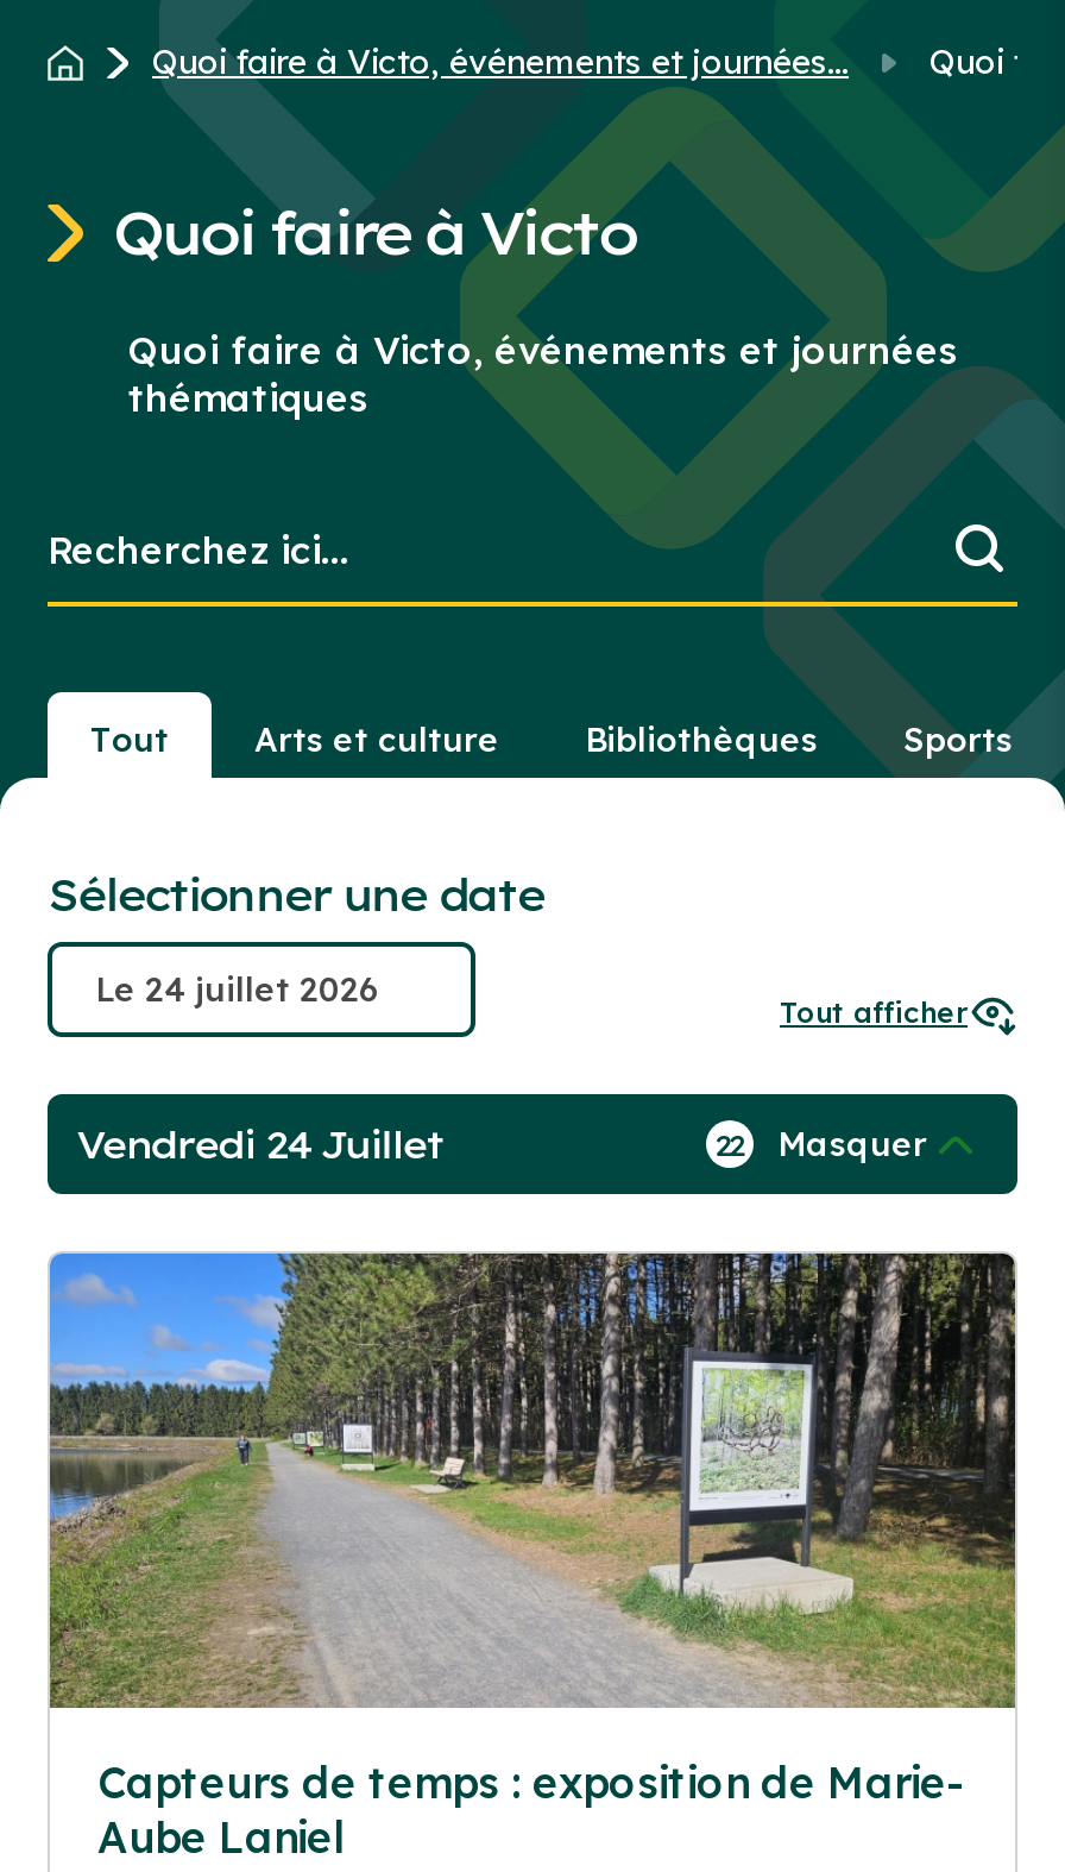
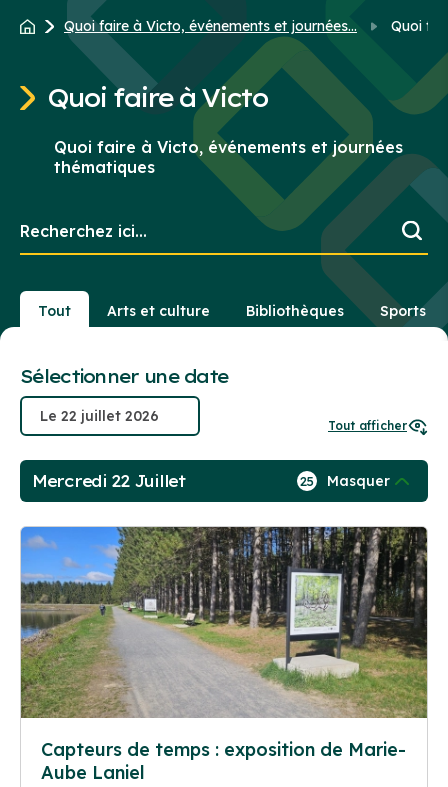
- Vendredi 24 Juillet
+ Mercredi 22 Juillet

- 22 Masquer
+ 25 Masquer
